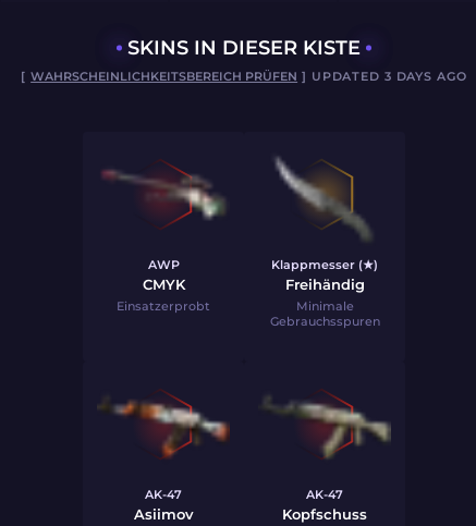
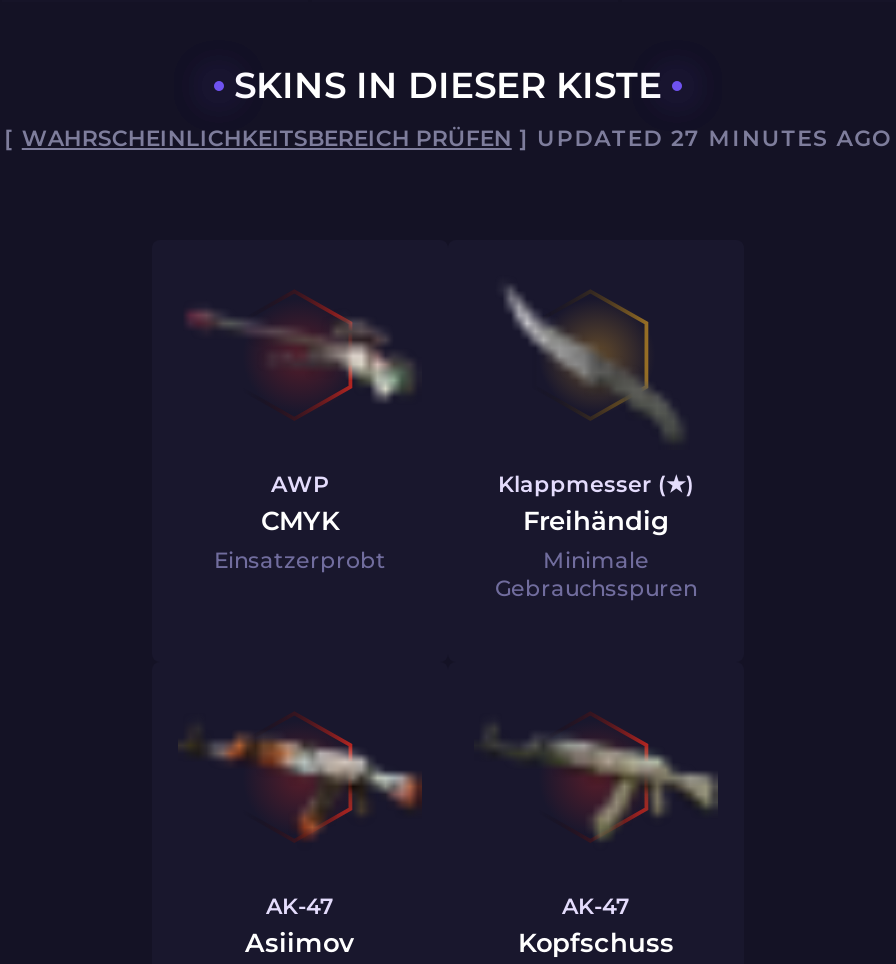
- [WAHRSCHEINLICHKEITSBEREICH PRÜFEN] UPDATED 3 DAYS AGO
+ [WAHRSCHEINLICHKEITSBEREICH PRÜFEN] UPDATED 27 MINUTES AGO
